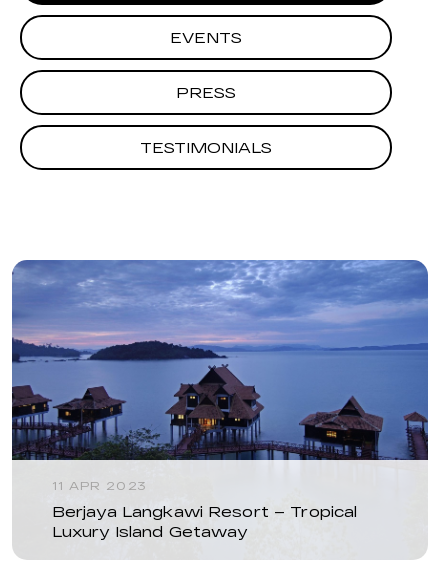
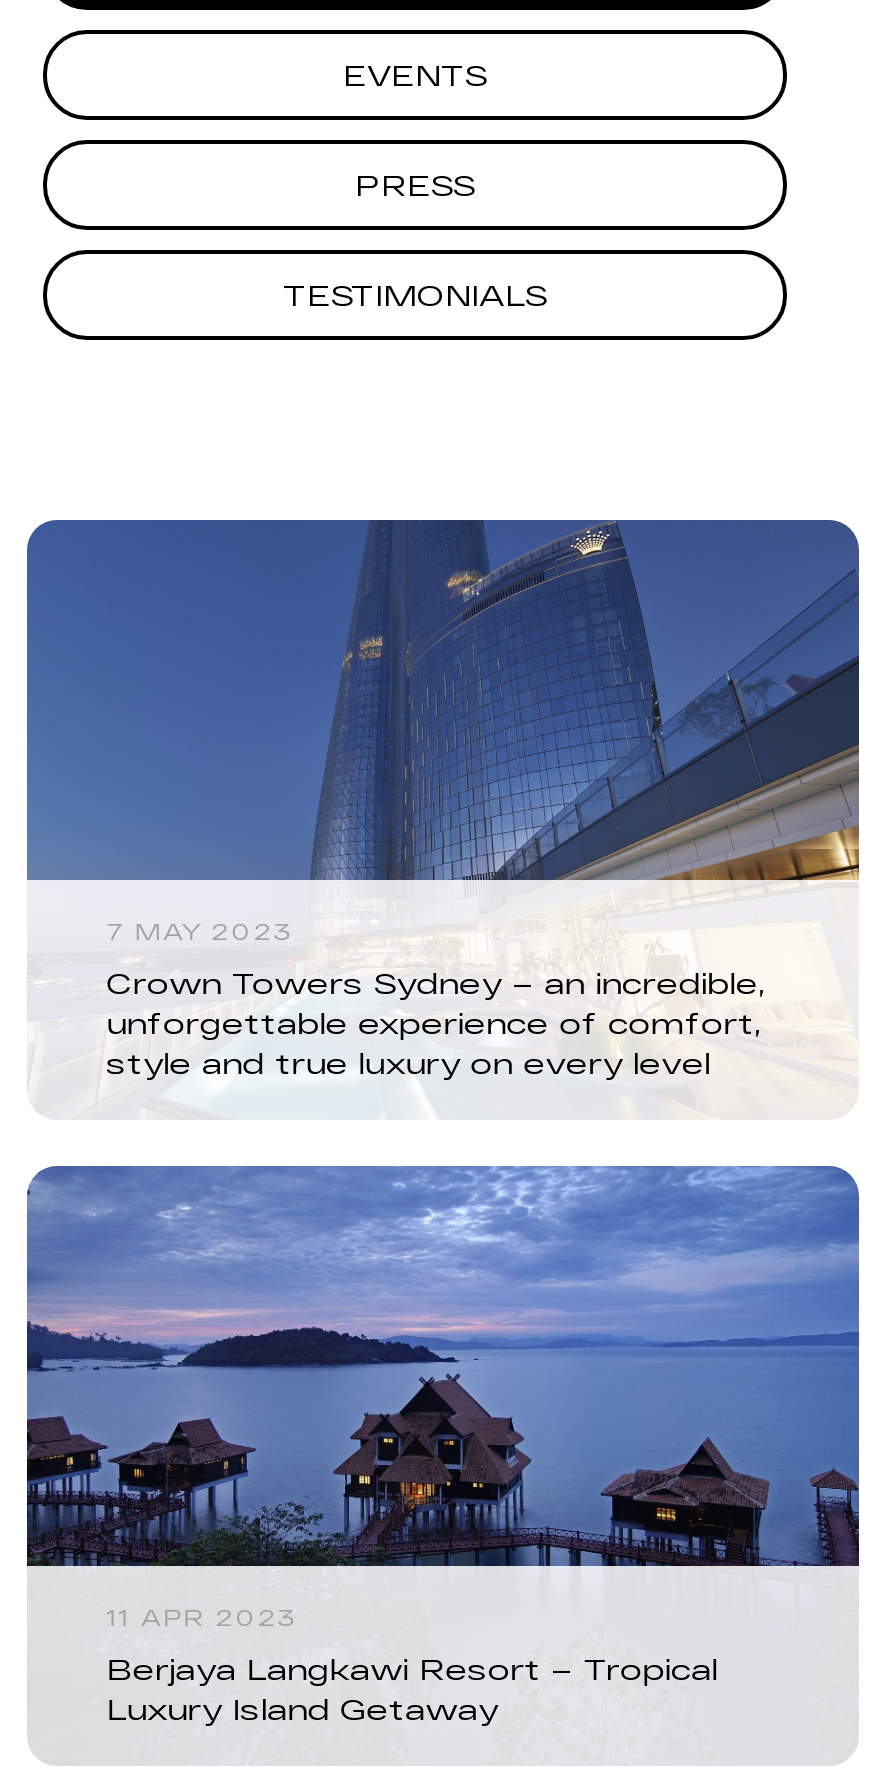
+ [image]
+ 7 MAY 2023
+ Crown Towers Sydney – an incredible,
+ unforgettable experience of comfort,
+ style and true luxury on every level
